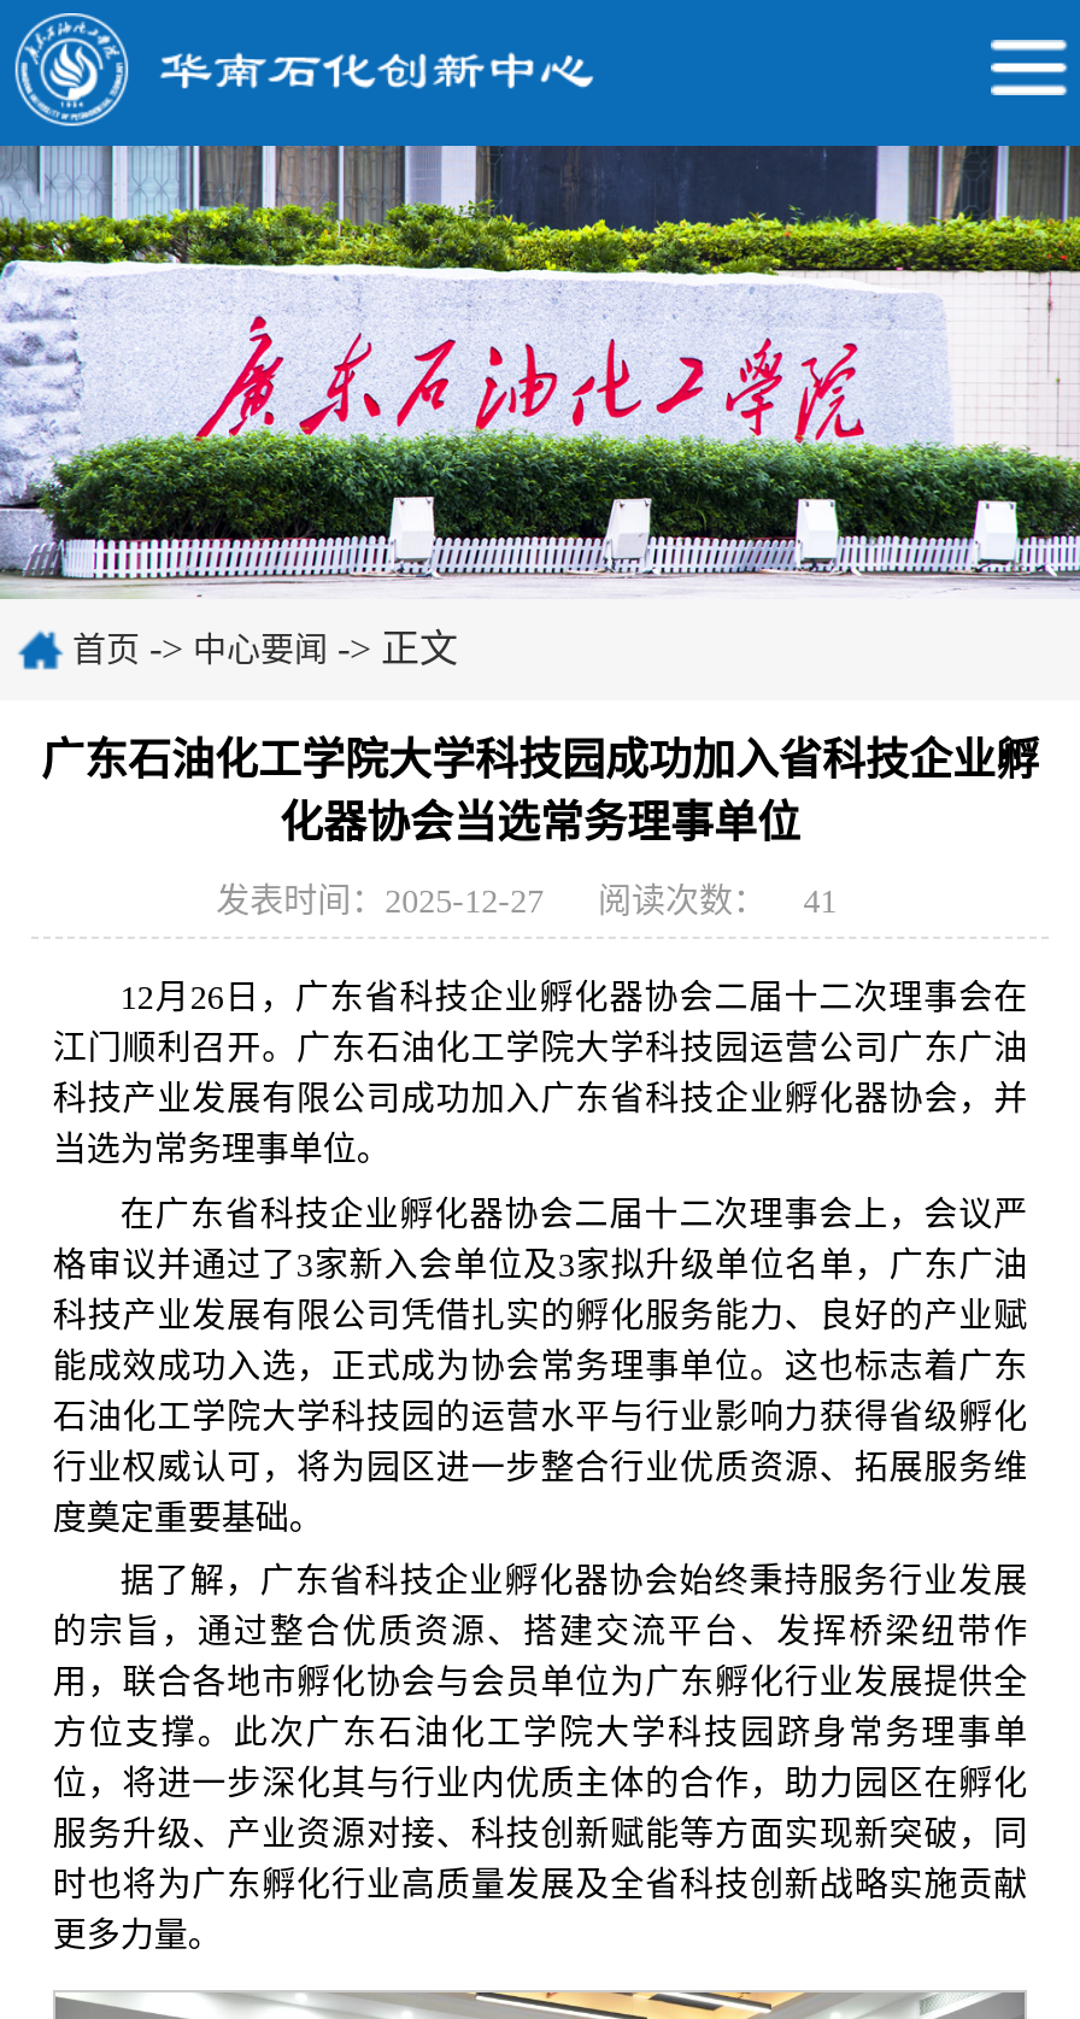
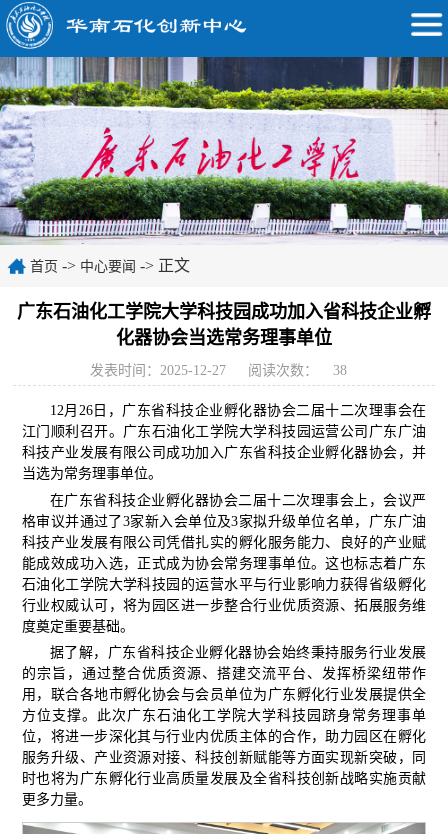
- 发表时间：2025-12-27 阅读次数： 41
+ 发表时间：2025-12-27 阅读次数： 38
